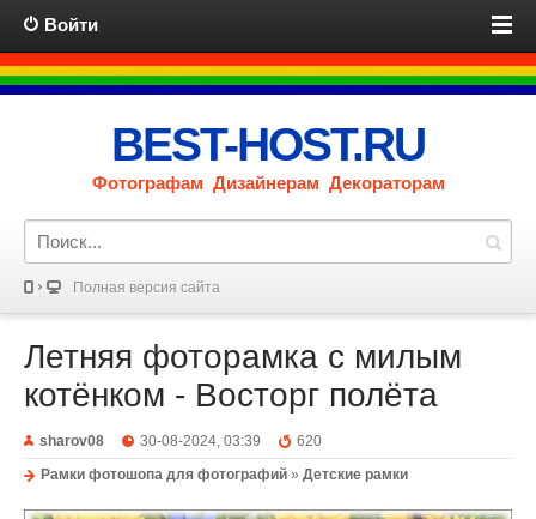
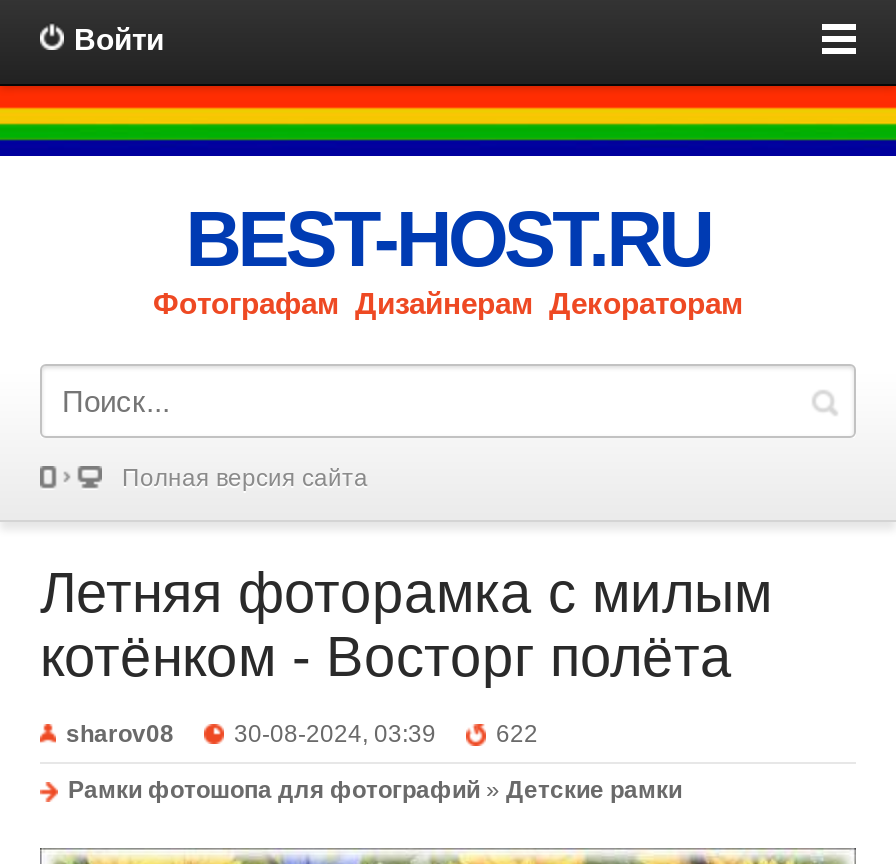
- 620
+ 622
